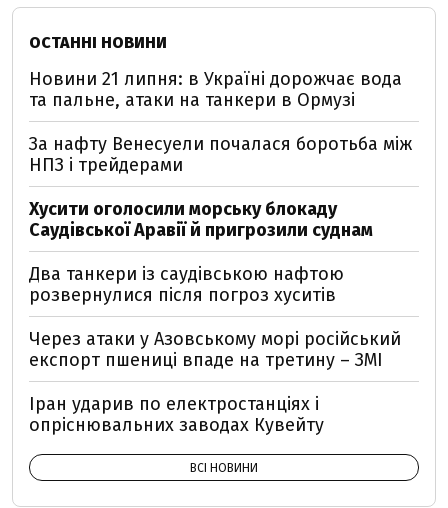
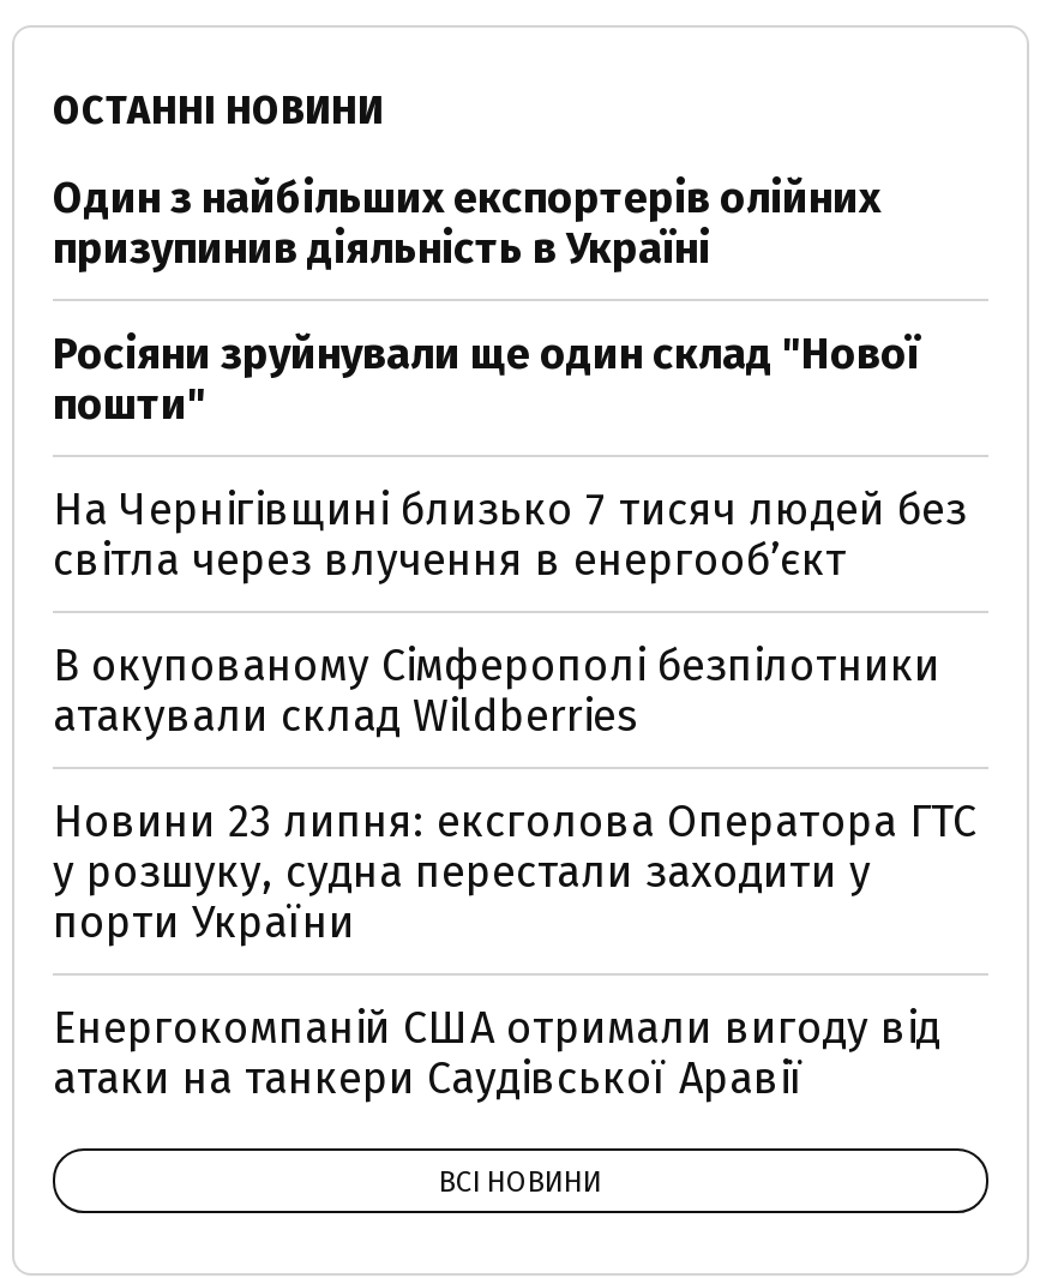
- Новини 21 липня: в Україні дорожчає вода
- та пальне, атаки на танкери в Ормузі
+ Один з найбільших експортерів олійних
+ призупинив діяльність в Україні

- За нафту Венесуели почалася боротьба між
- НПЗ і трейдерами
+ Росіяни зруйнували ще один склад "Нової
+ пошти"

- Хусити оголосили морську блокаду
- Саудівської Аравії й пригрозили суднам
+ На Чернігівщині близько 7 тисяч людей без
+ світла через влучення в енергообʼєкт

- Два танкери із саудівською нафтою
- розвернулися після погроз хуситів
+ В окупованому Сімферополі безпілотники
+ атакували склад Wildberries

- Через атаки у Азовському морі російський
- експорт пшениці впаде на третину – ЗМІ
+ Новини 23 липня: ексголова Оператора ГТС
+ у розшуку, судна перестали заходити у
+ порти України

- Іран ударив по електростанціях і
- опріснювальних заводах Кувейту
+ Енергокомпаній США отримали вигоду від
+ атаки на танкери Саудівської Аравії
